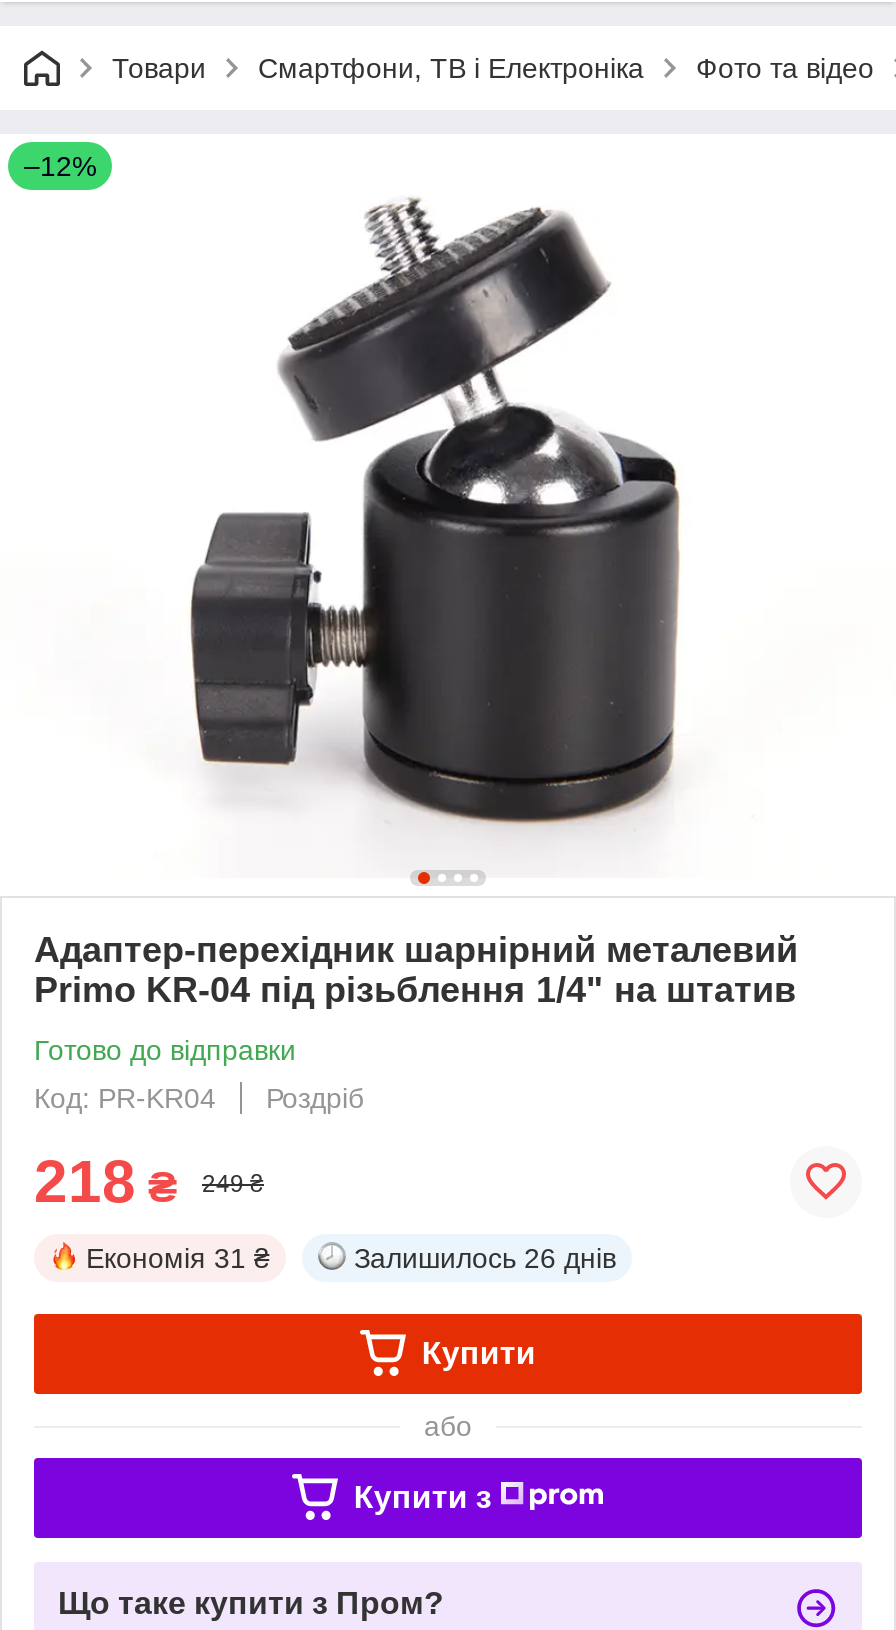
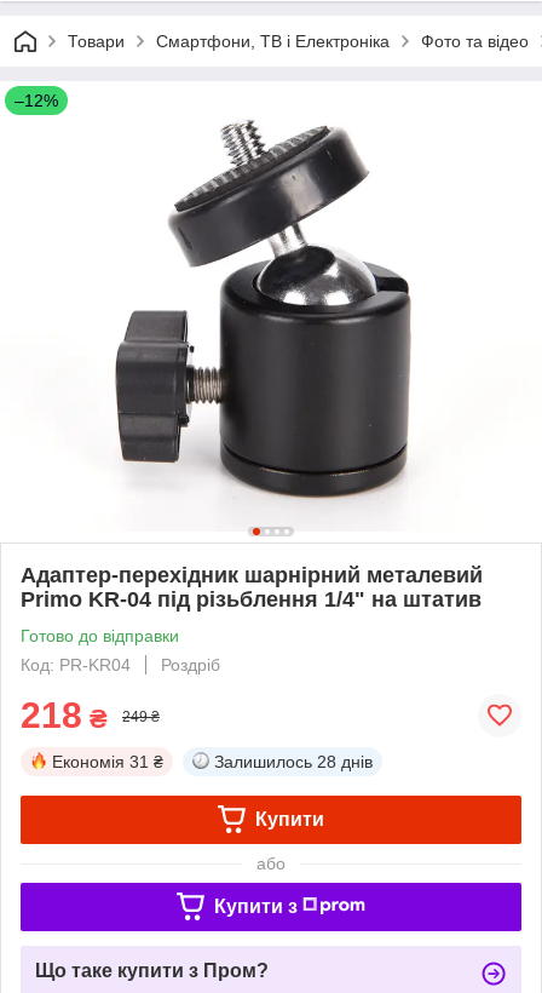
- Залишилось 26 днів
+ Залишилось 28 днів
